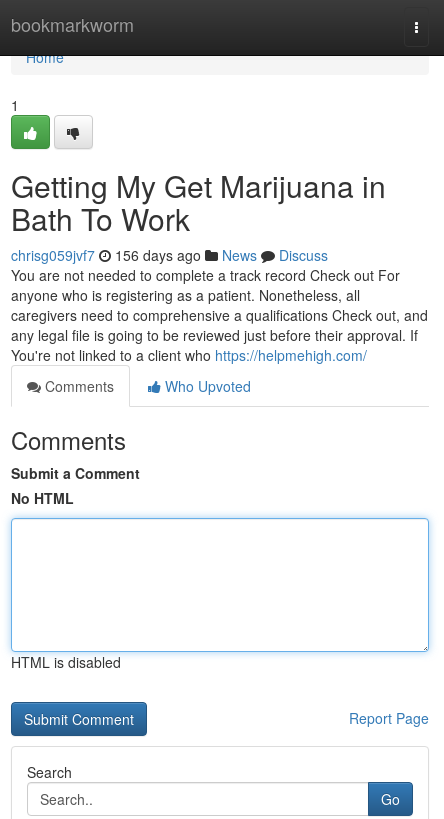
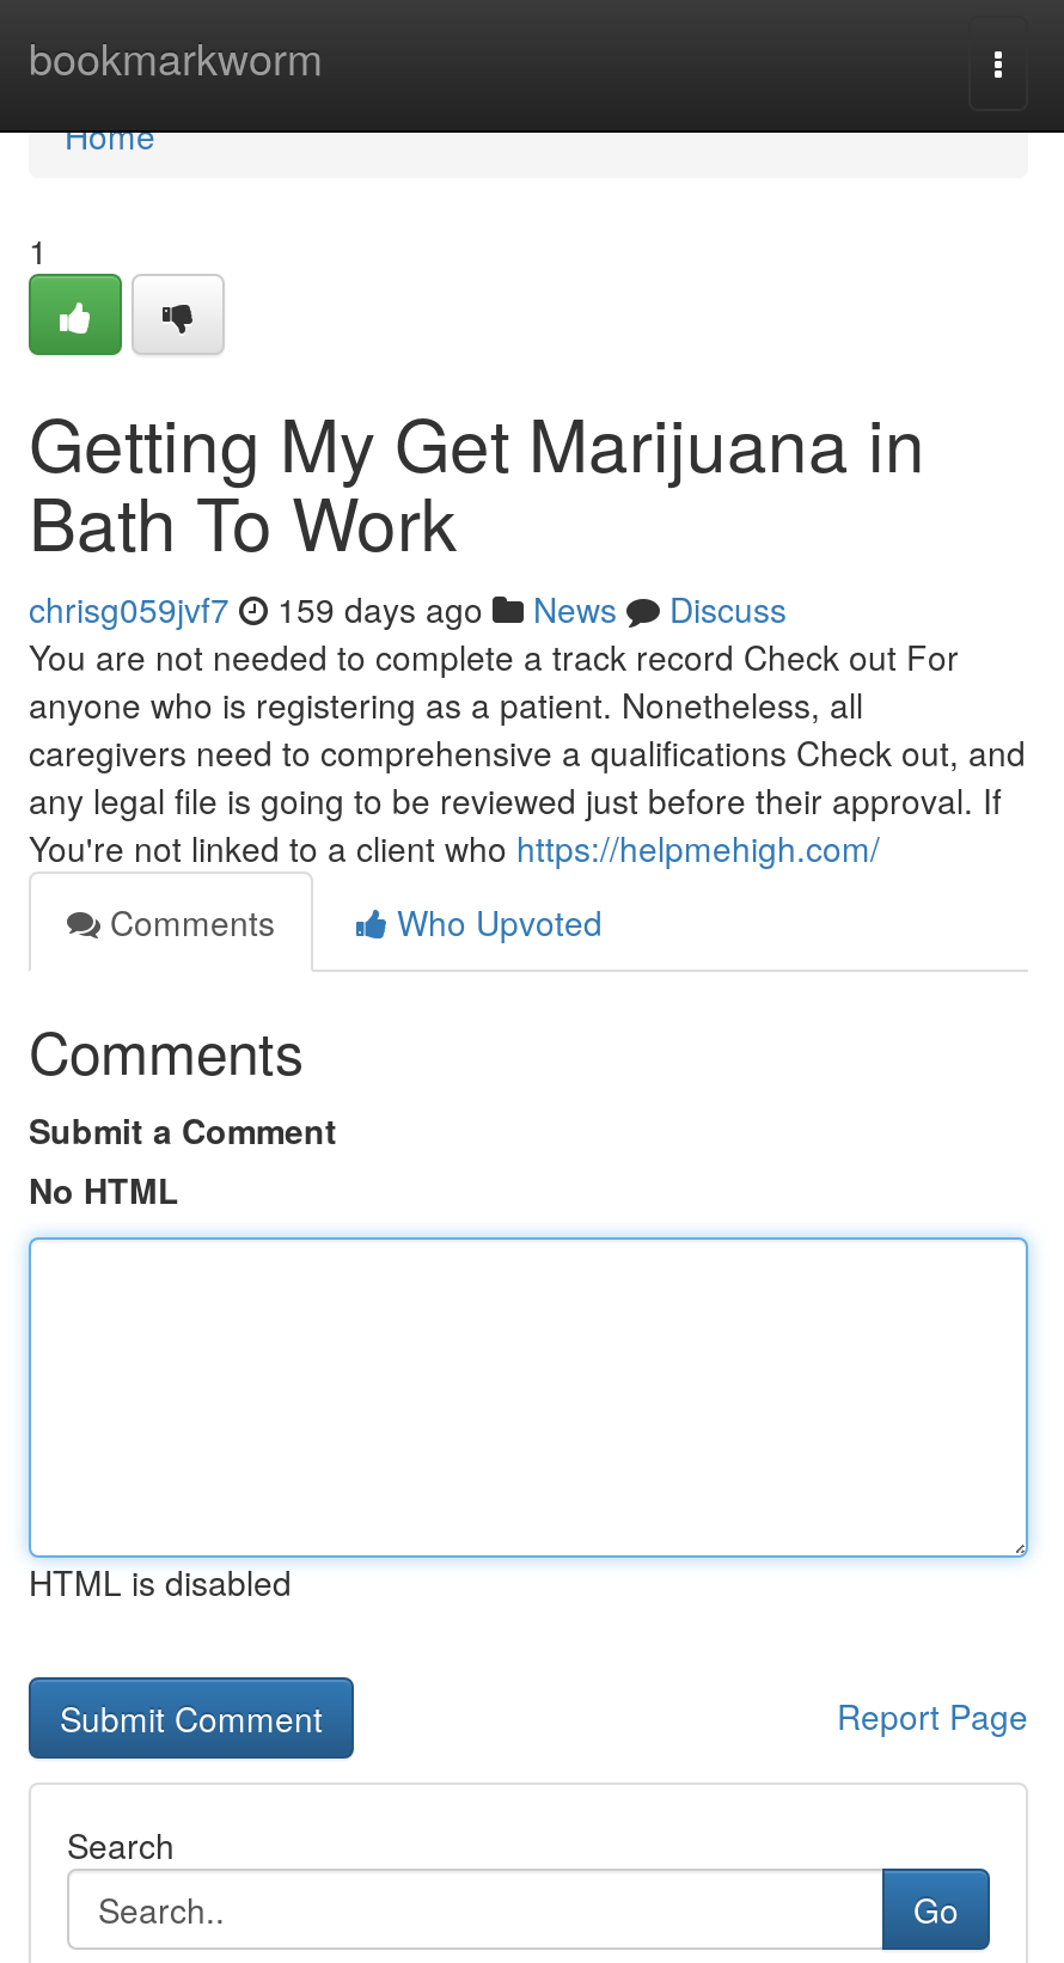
- chrisg059jvf7 156 days ago News Discuss
+ chrisg059jvf7 159 days ago News Discuss
